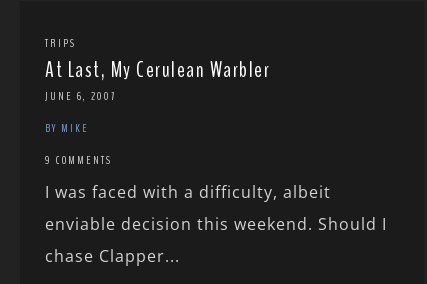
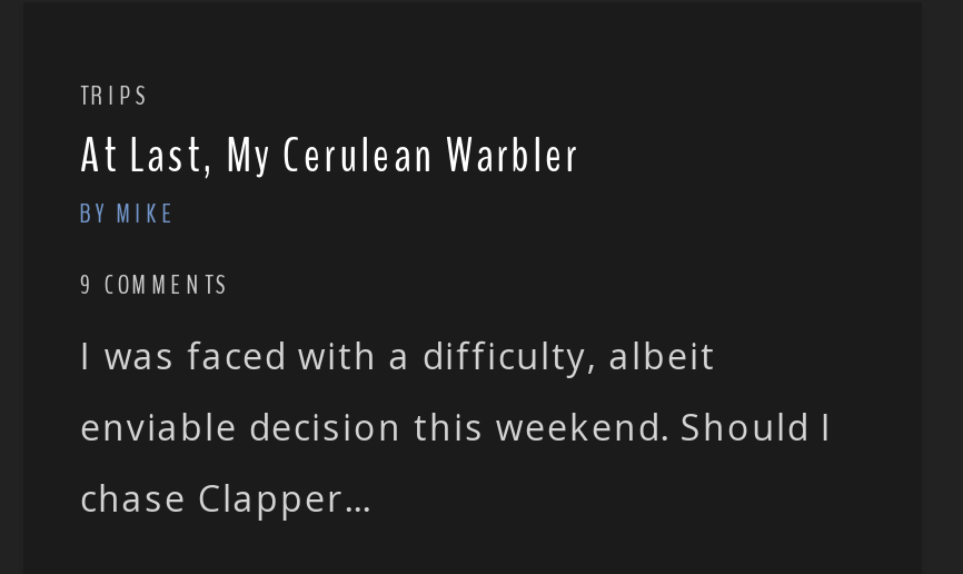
- JUNE 6, 2007
